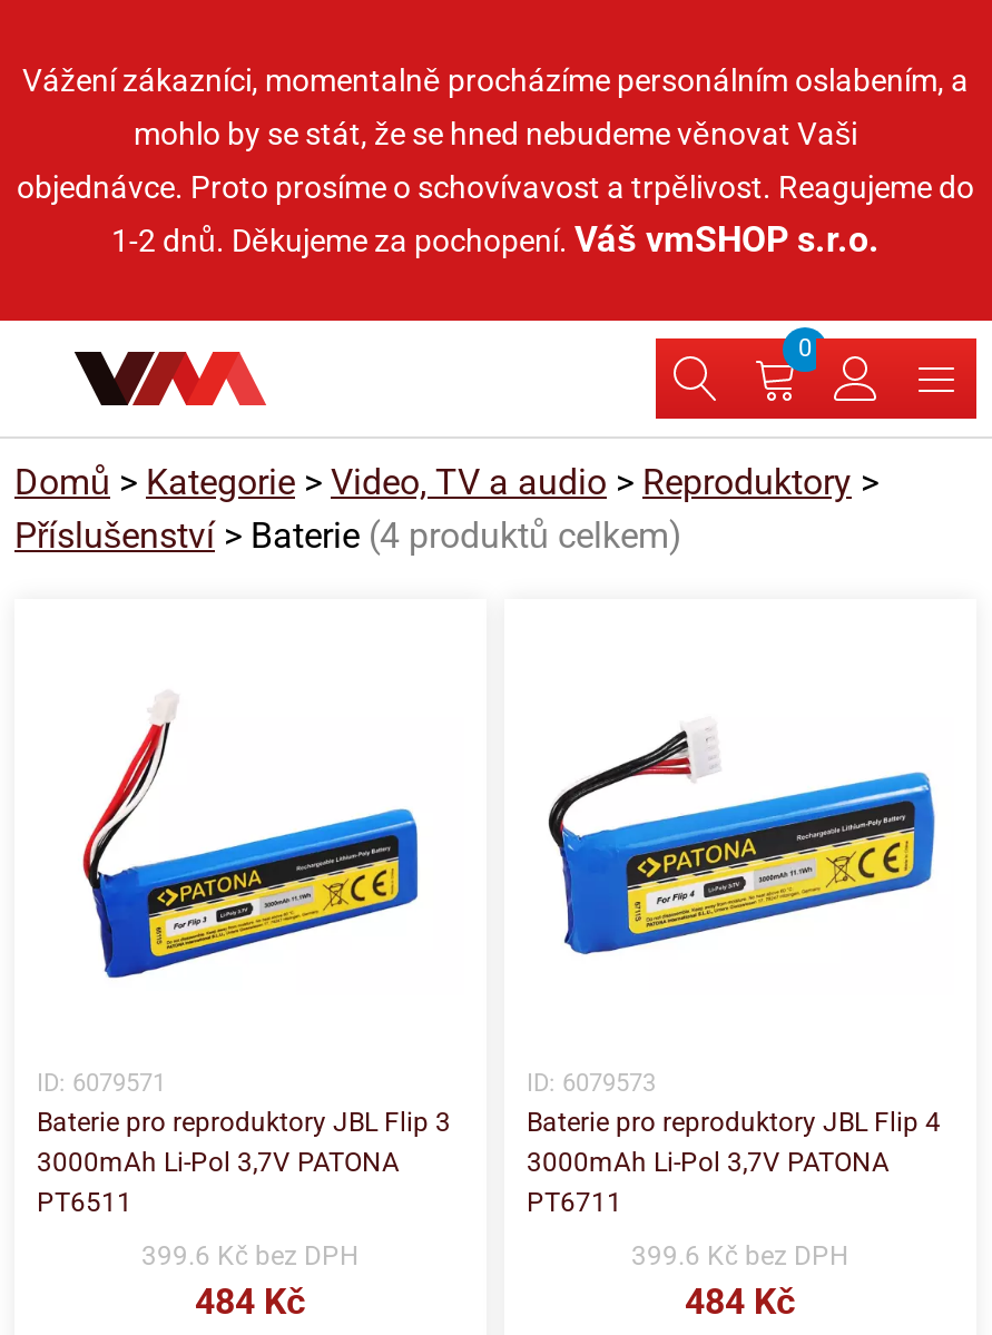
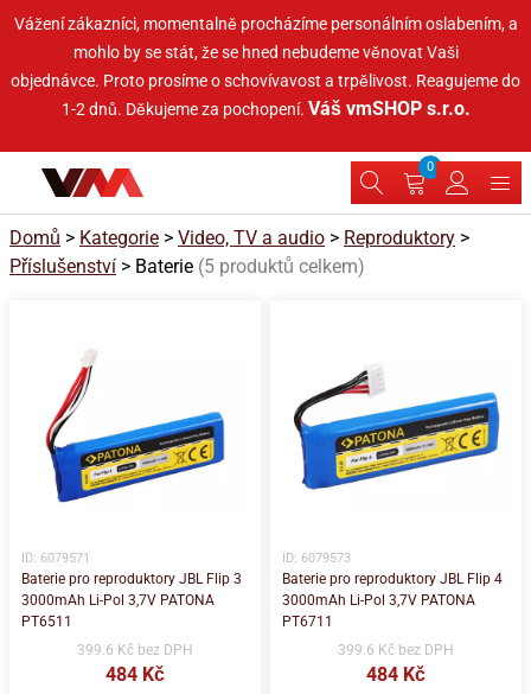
- Příslušenství > Baterie (4 produktů celkem)
+ Příslušenství > Baterie (5 produktů celkem)
